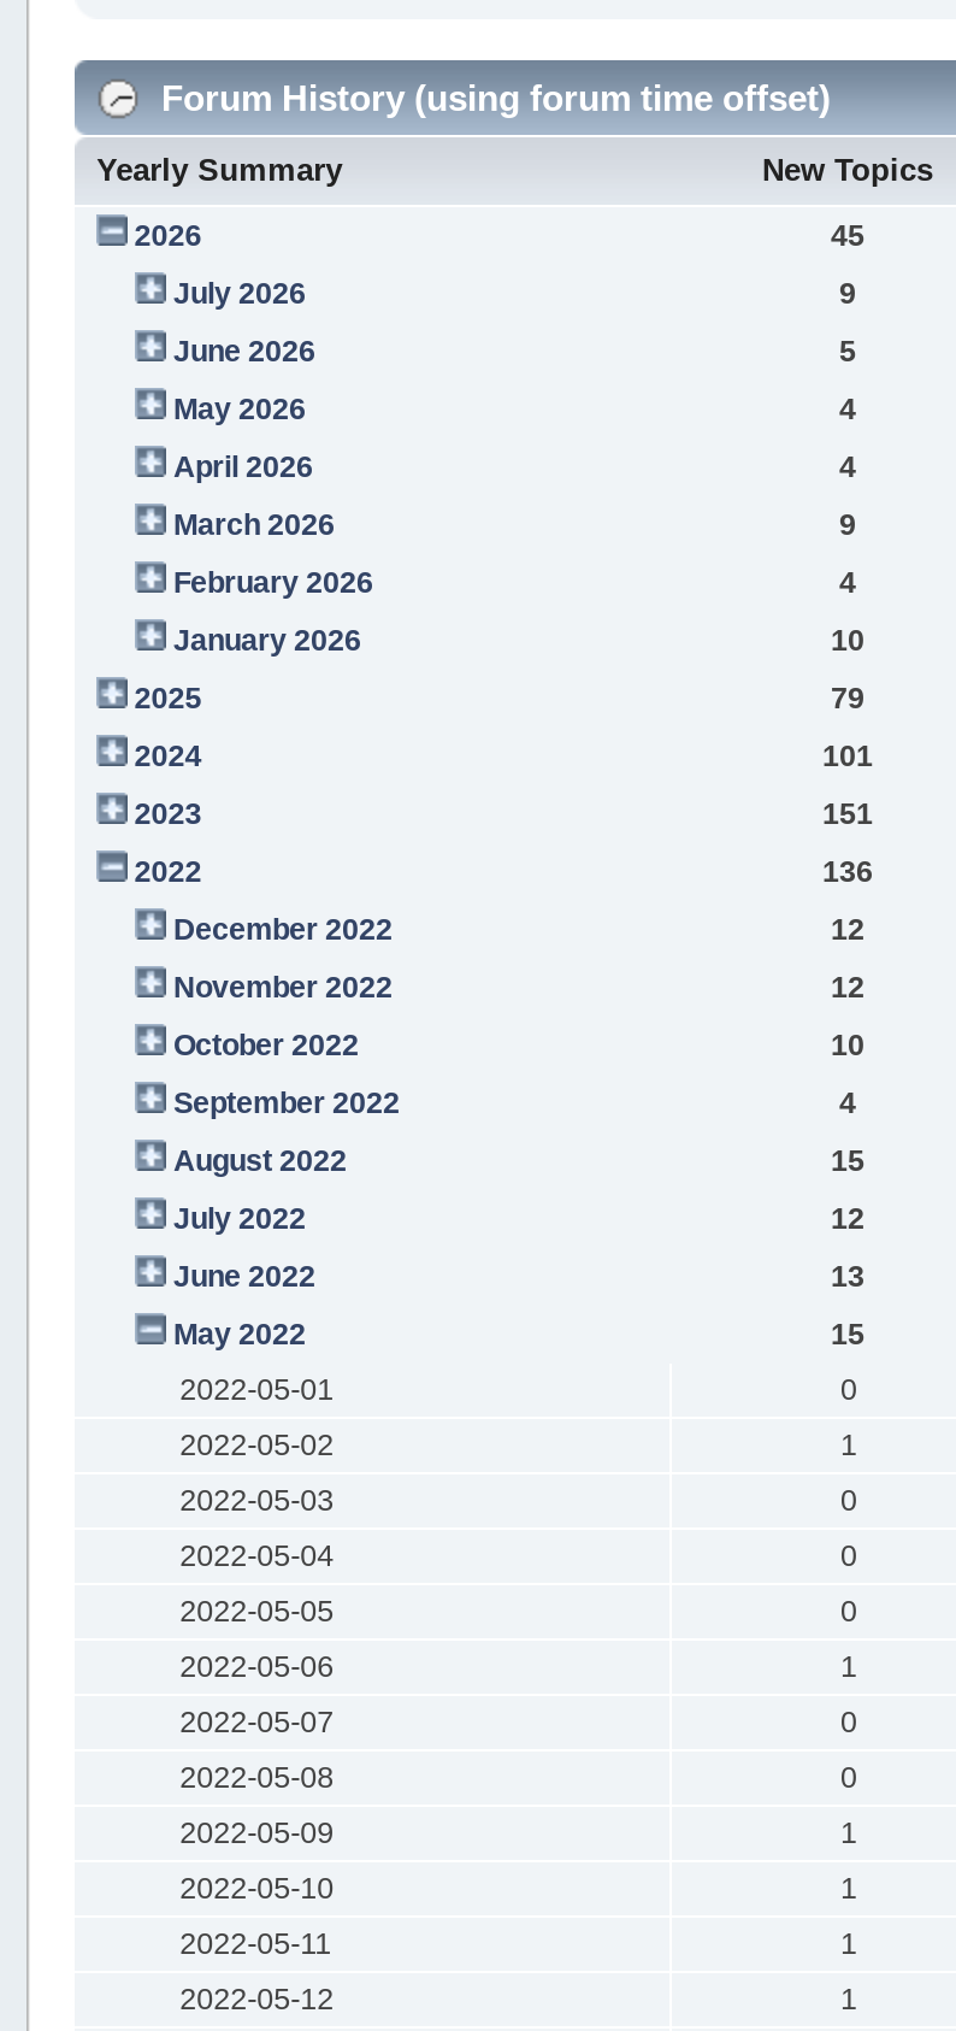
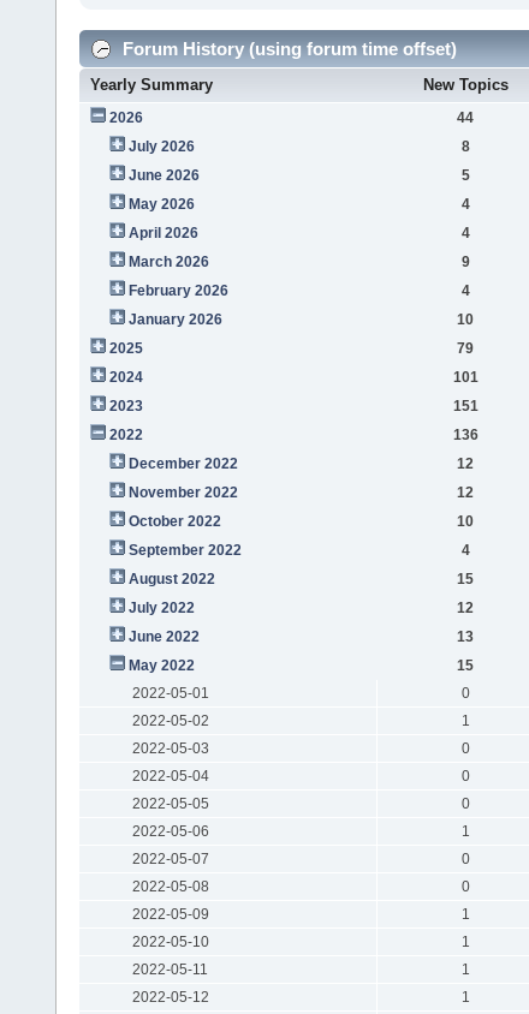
- 45
+ 44

- 9
+ 8
